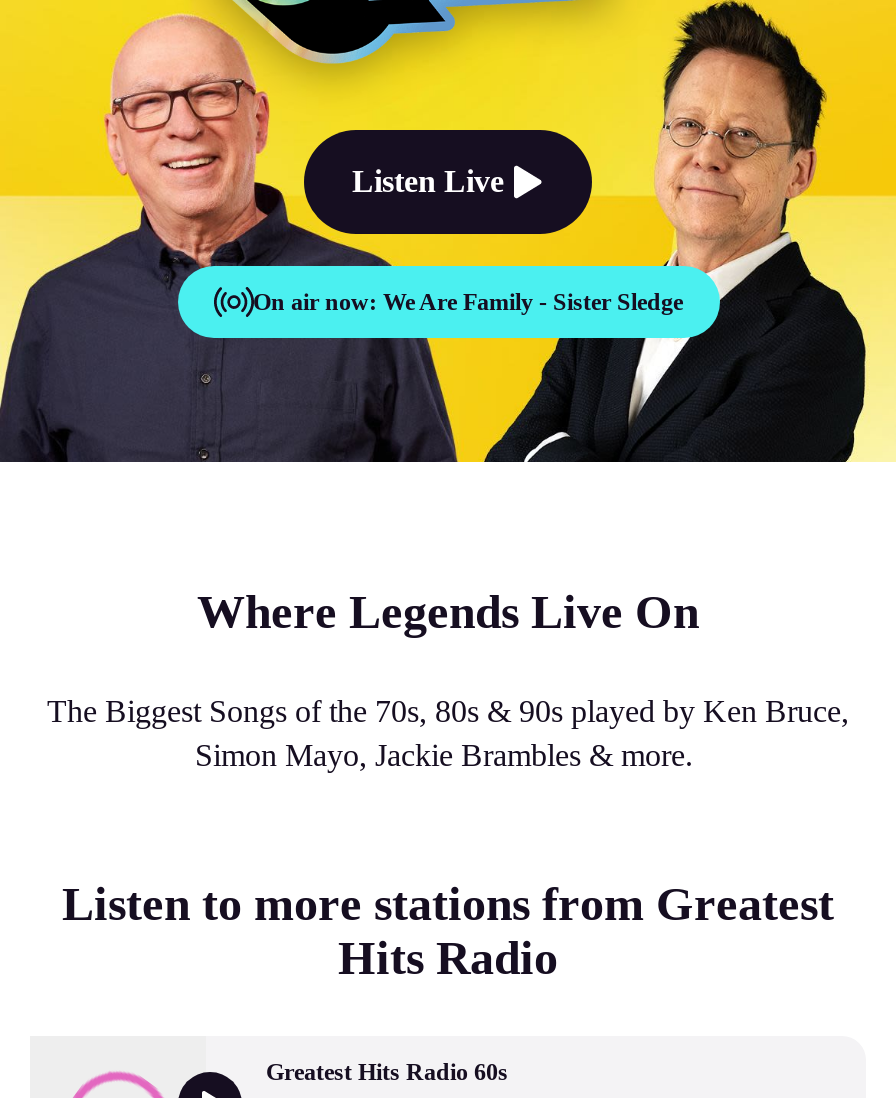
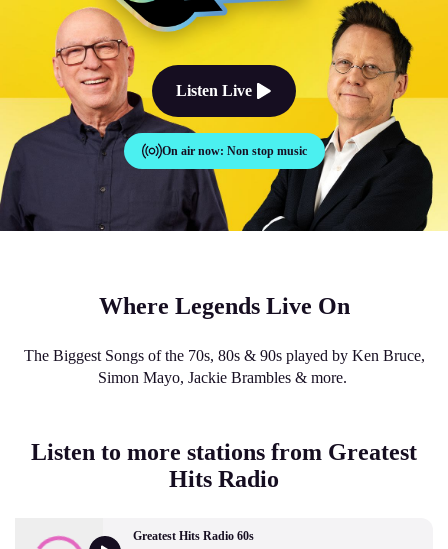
- [image]
- On air now: We Are Family - Sister Sledge
+ [image]
+ On air now: Non stop music

- [image]
+ [image]
